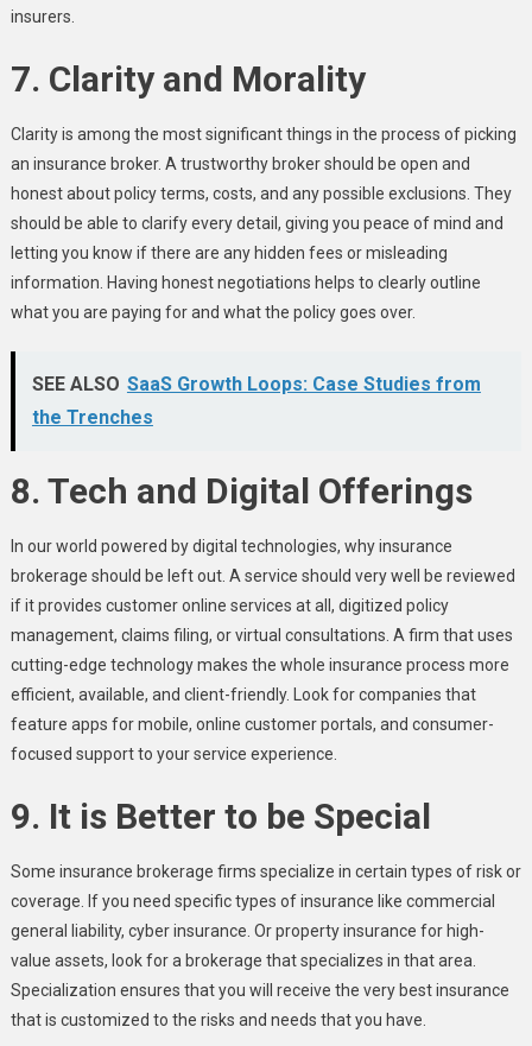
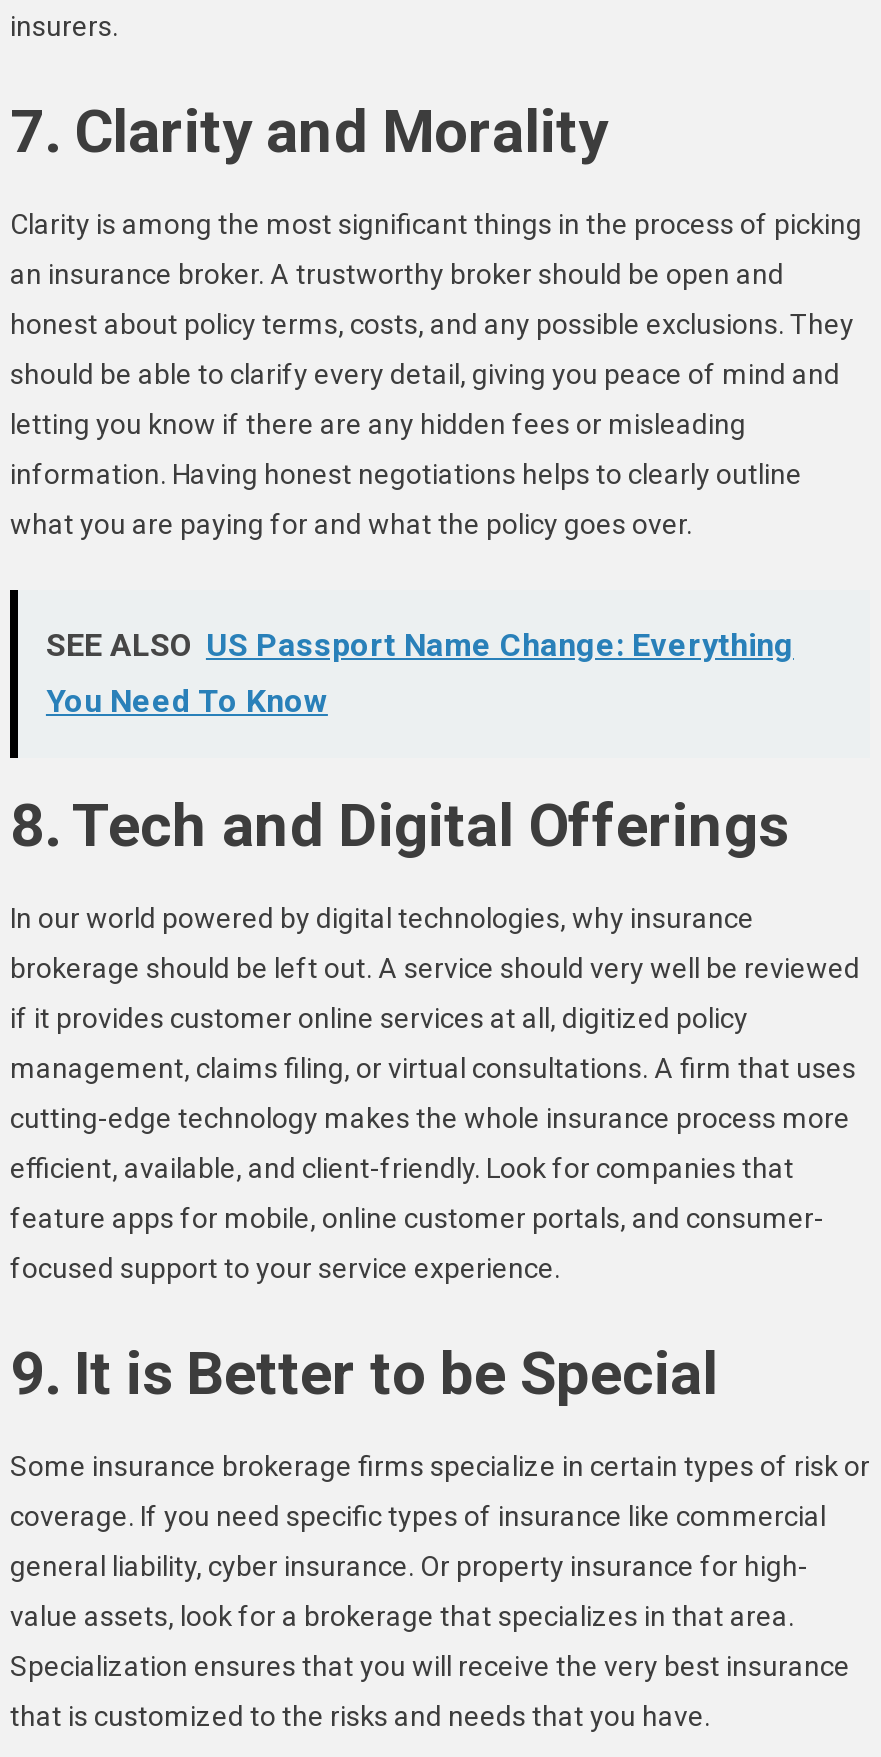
- SEE ALSO SaaS Growth Loops: Case Studies from
+ SEE ALSO US Passport Name Change: Everything

- the Trenches
+ You Need To Know
